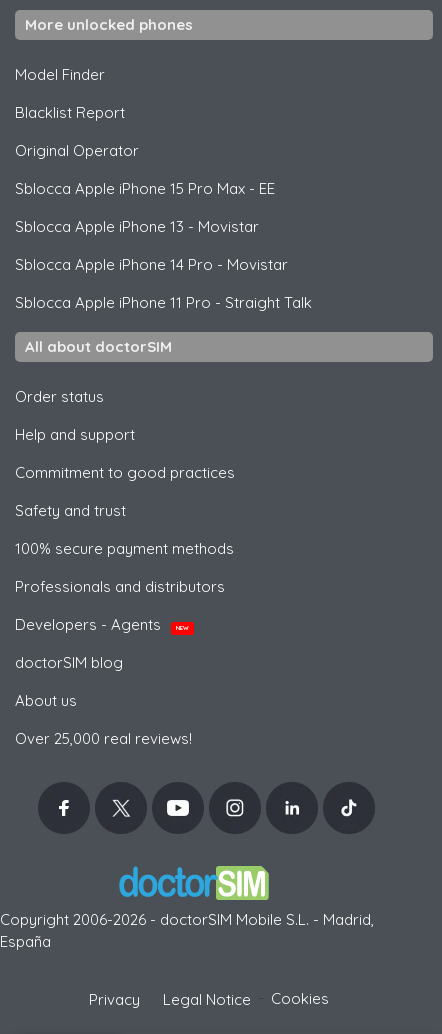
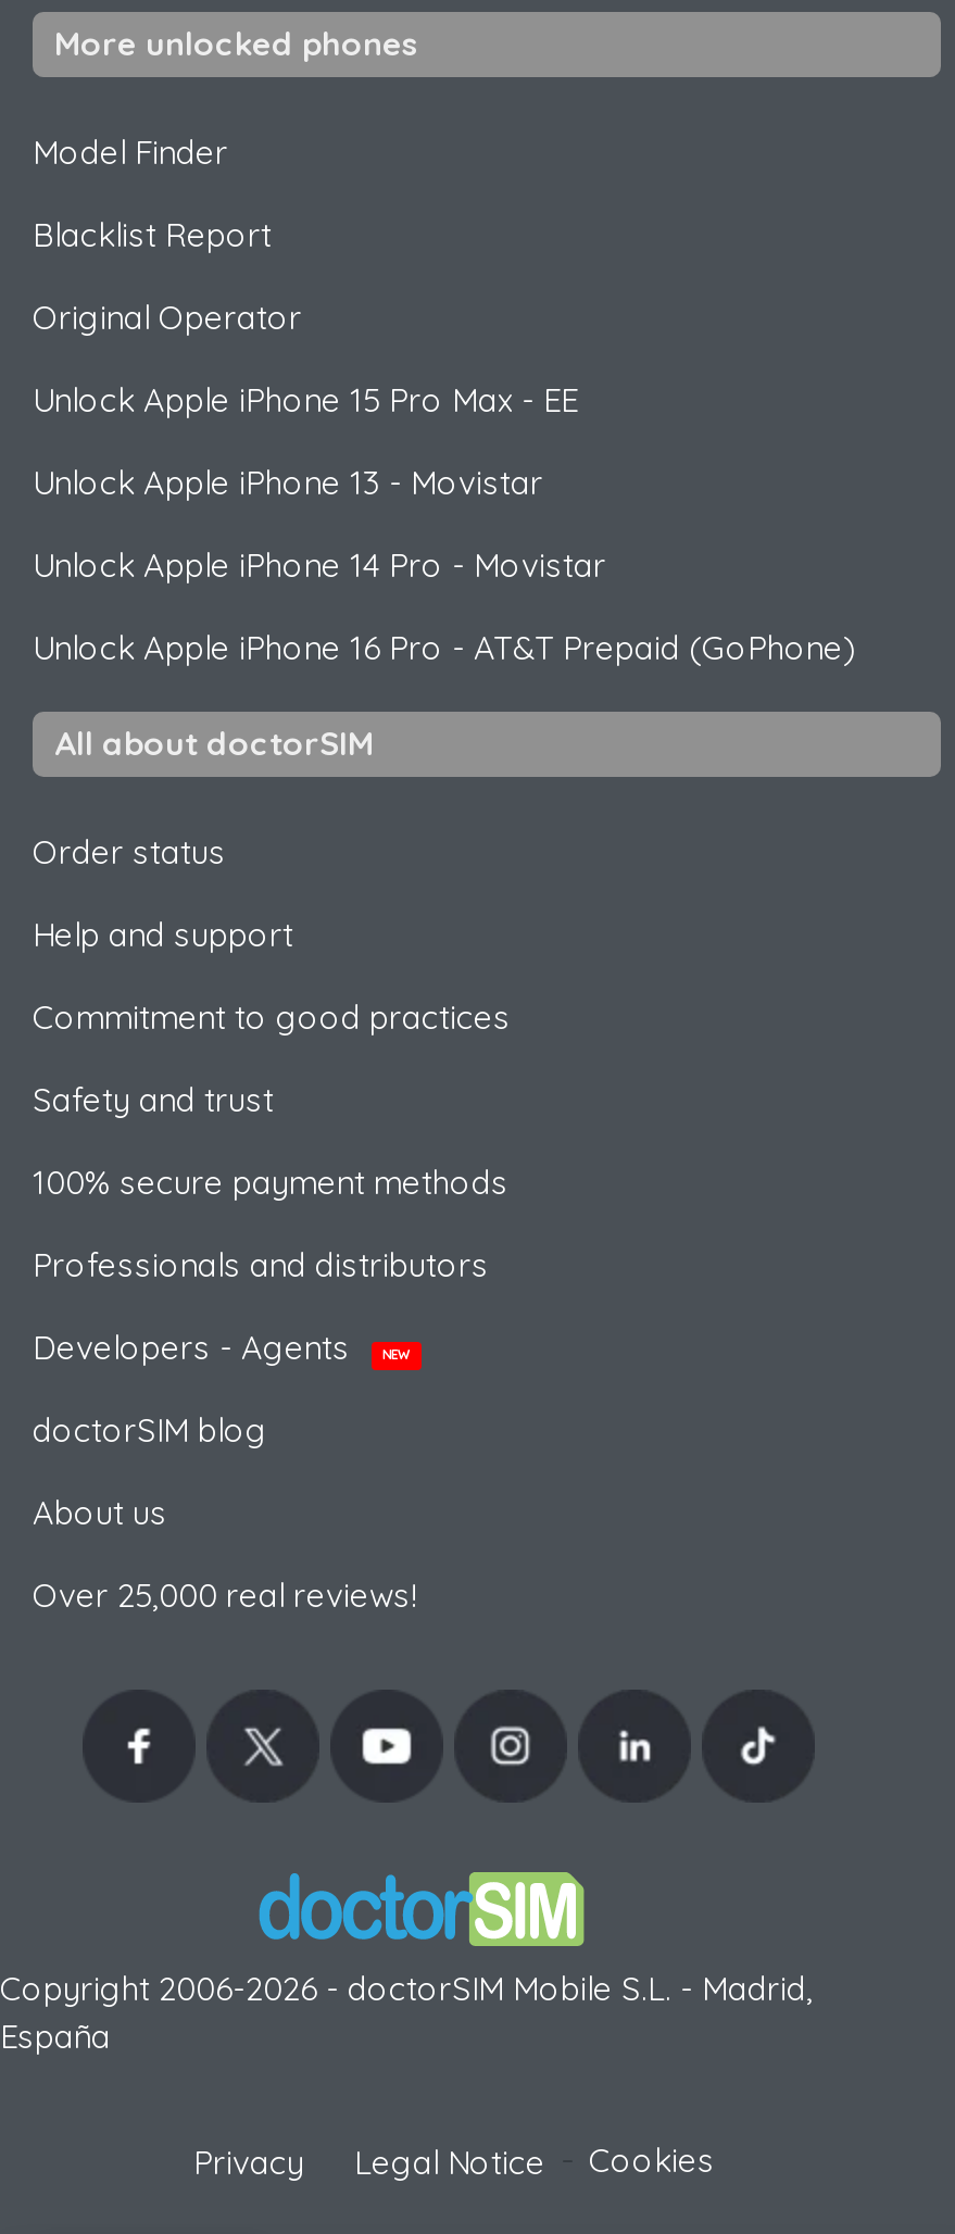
- Sblocca Apple iPhone 15 Pro Max - EE
+ Unlock Apple iPhone 15 Pro Max - EE

- Sblocca Apple iPhone 13 - Movistar
+ Unlock Apple iPhone 13 - Movistar

- Sblocca Apple iPhone 14 Pro - Movistar
+ Unlock Apple iPhone 14 Pro - Movistar

- Sblocca Apple iPhone 11 Pro - Straight Talk
+ Unlock Apple iPhone 16 Pro - AT&T Prepaid (GoPhone)
